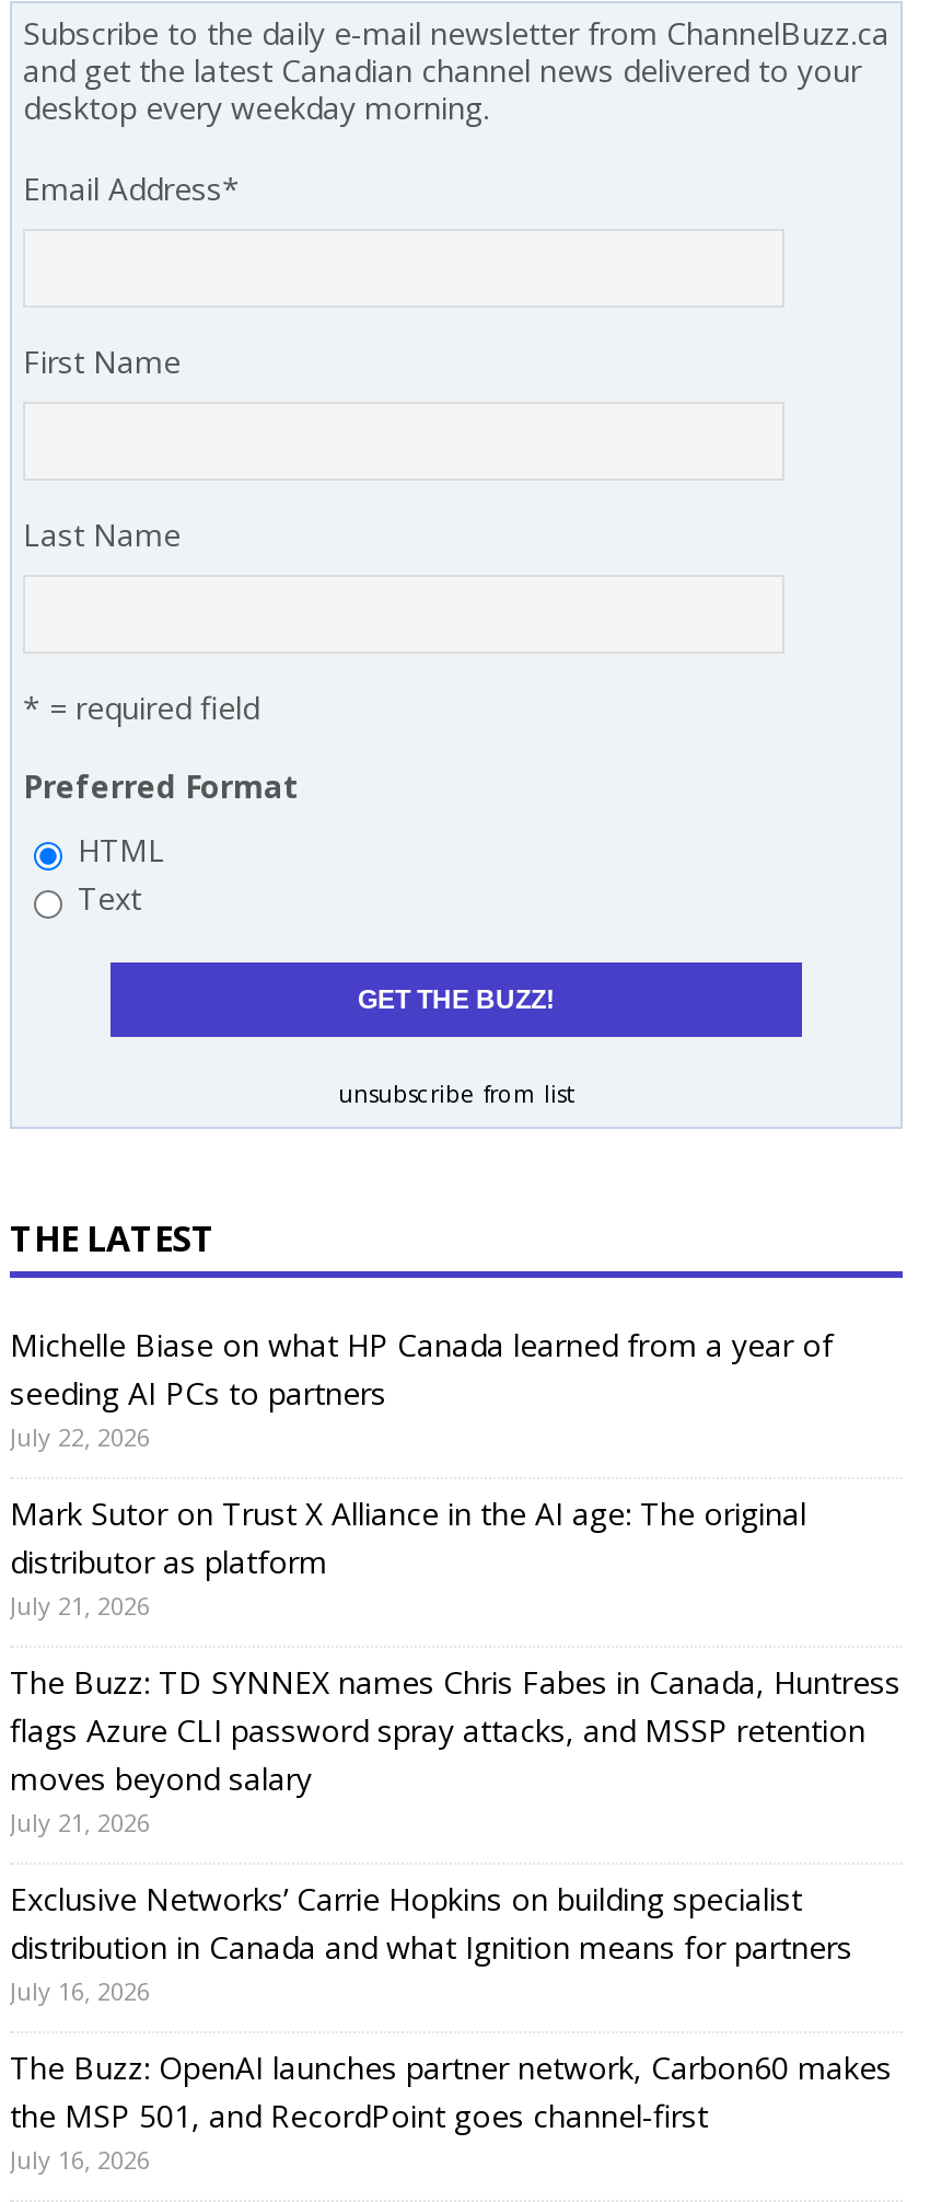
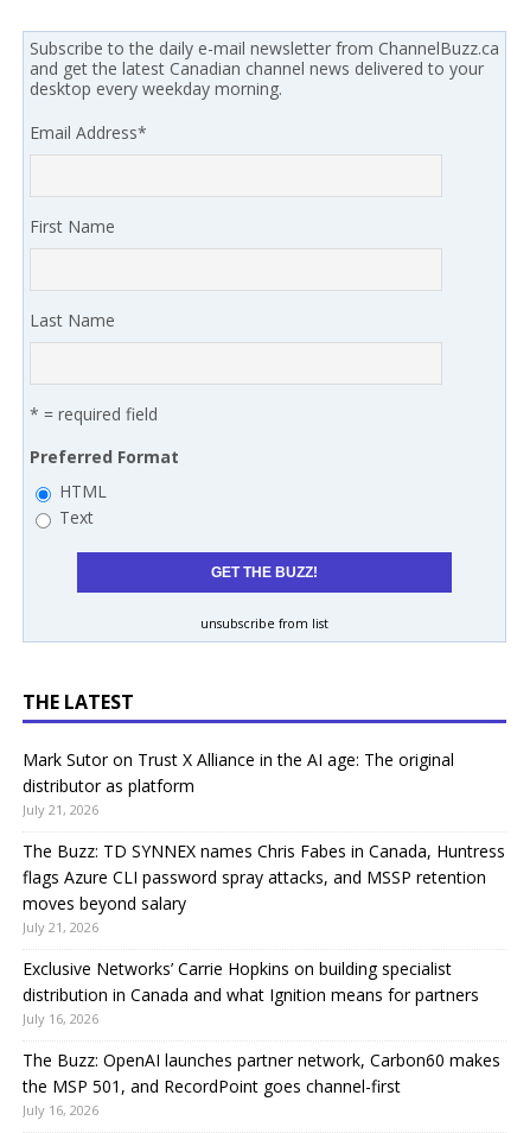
- Michelle Biase on what HP Canada learned from a year of
- seeding AI PCs to partners
- July 22, 2026
